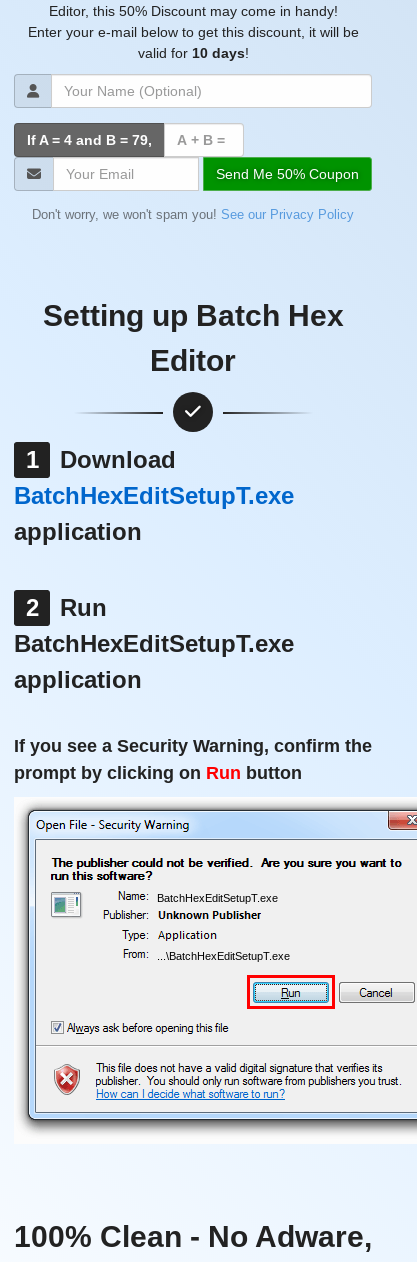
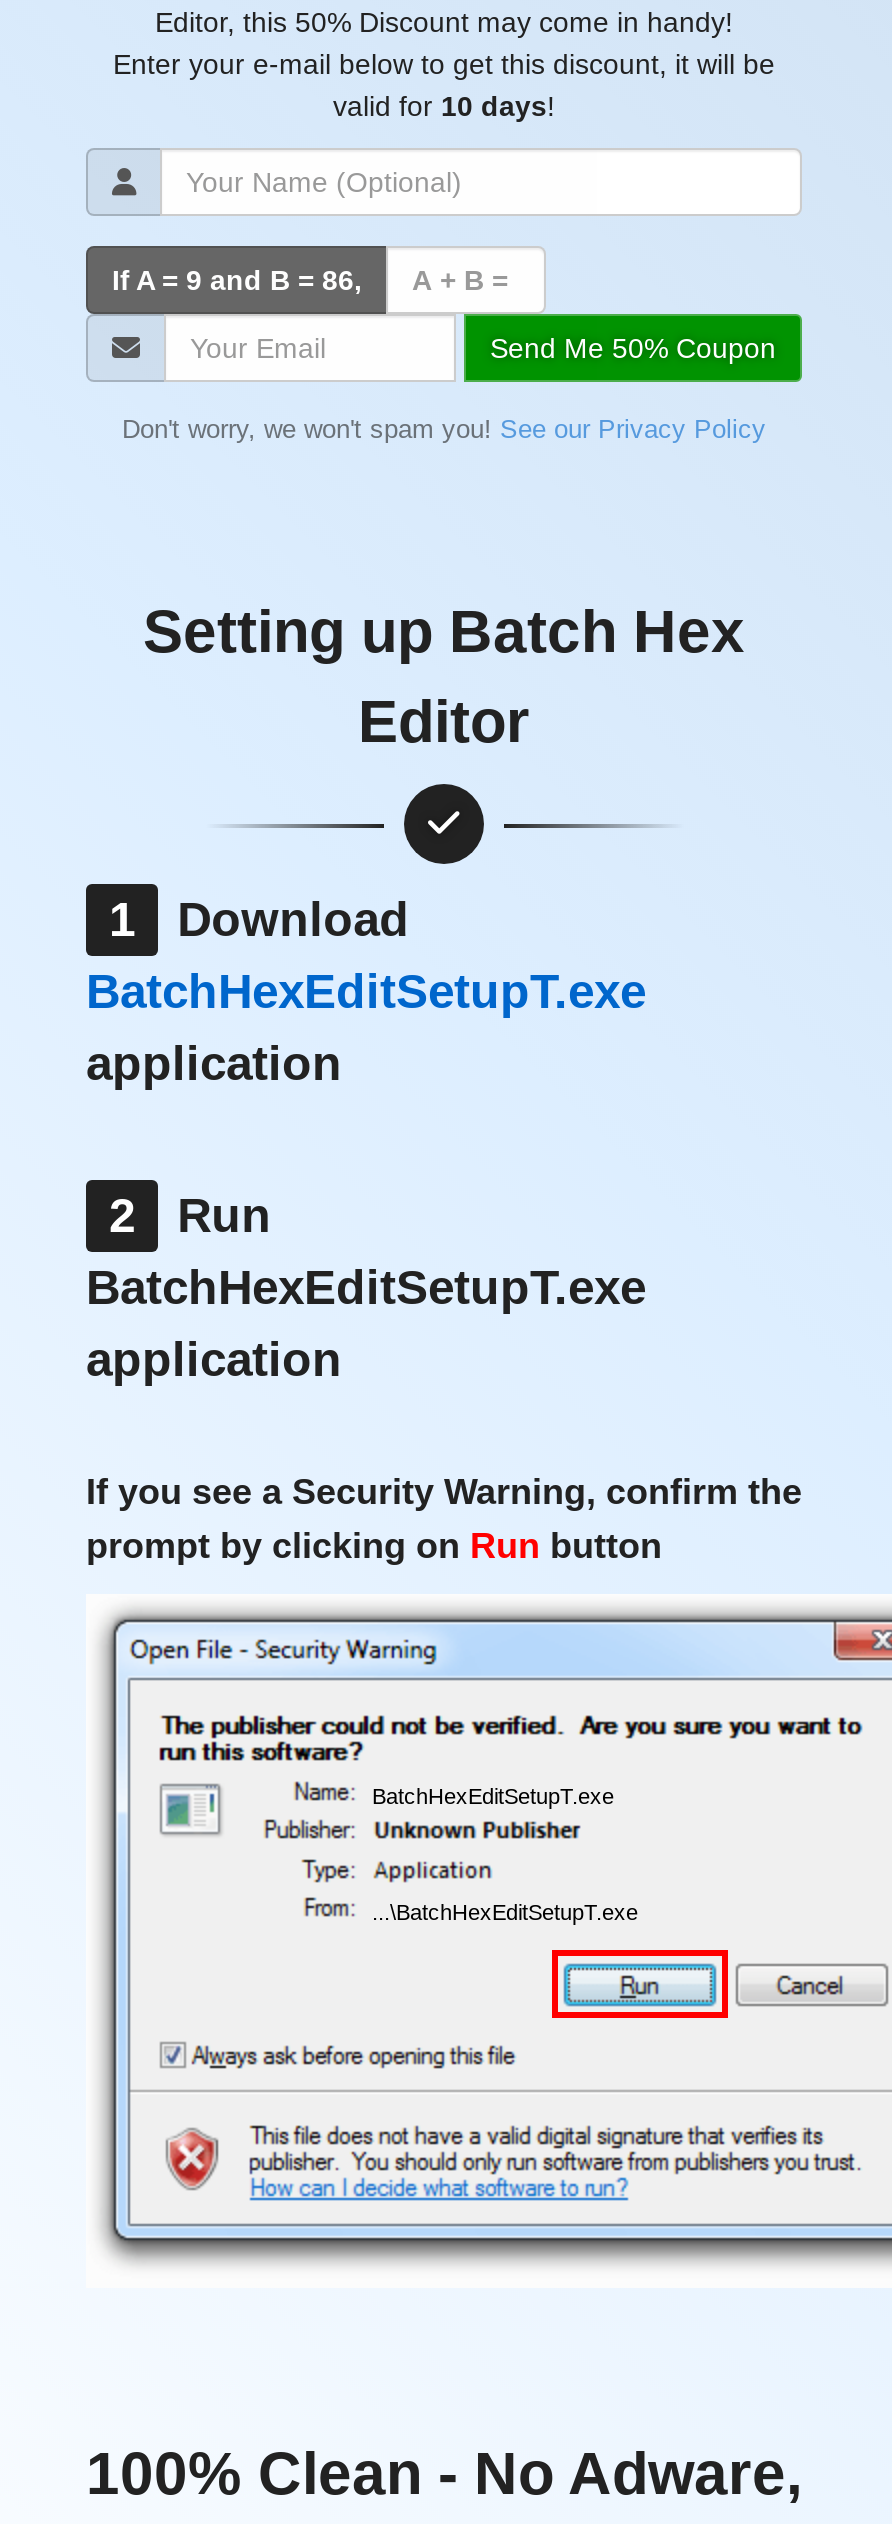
- If A = 4 and B = 79,
+ If A = 9 and B = 86,
